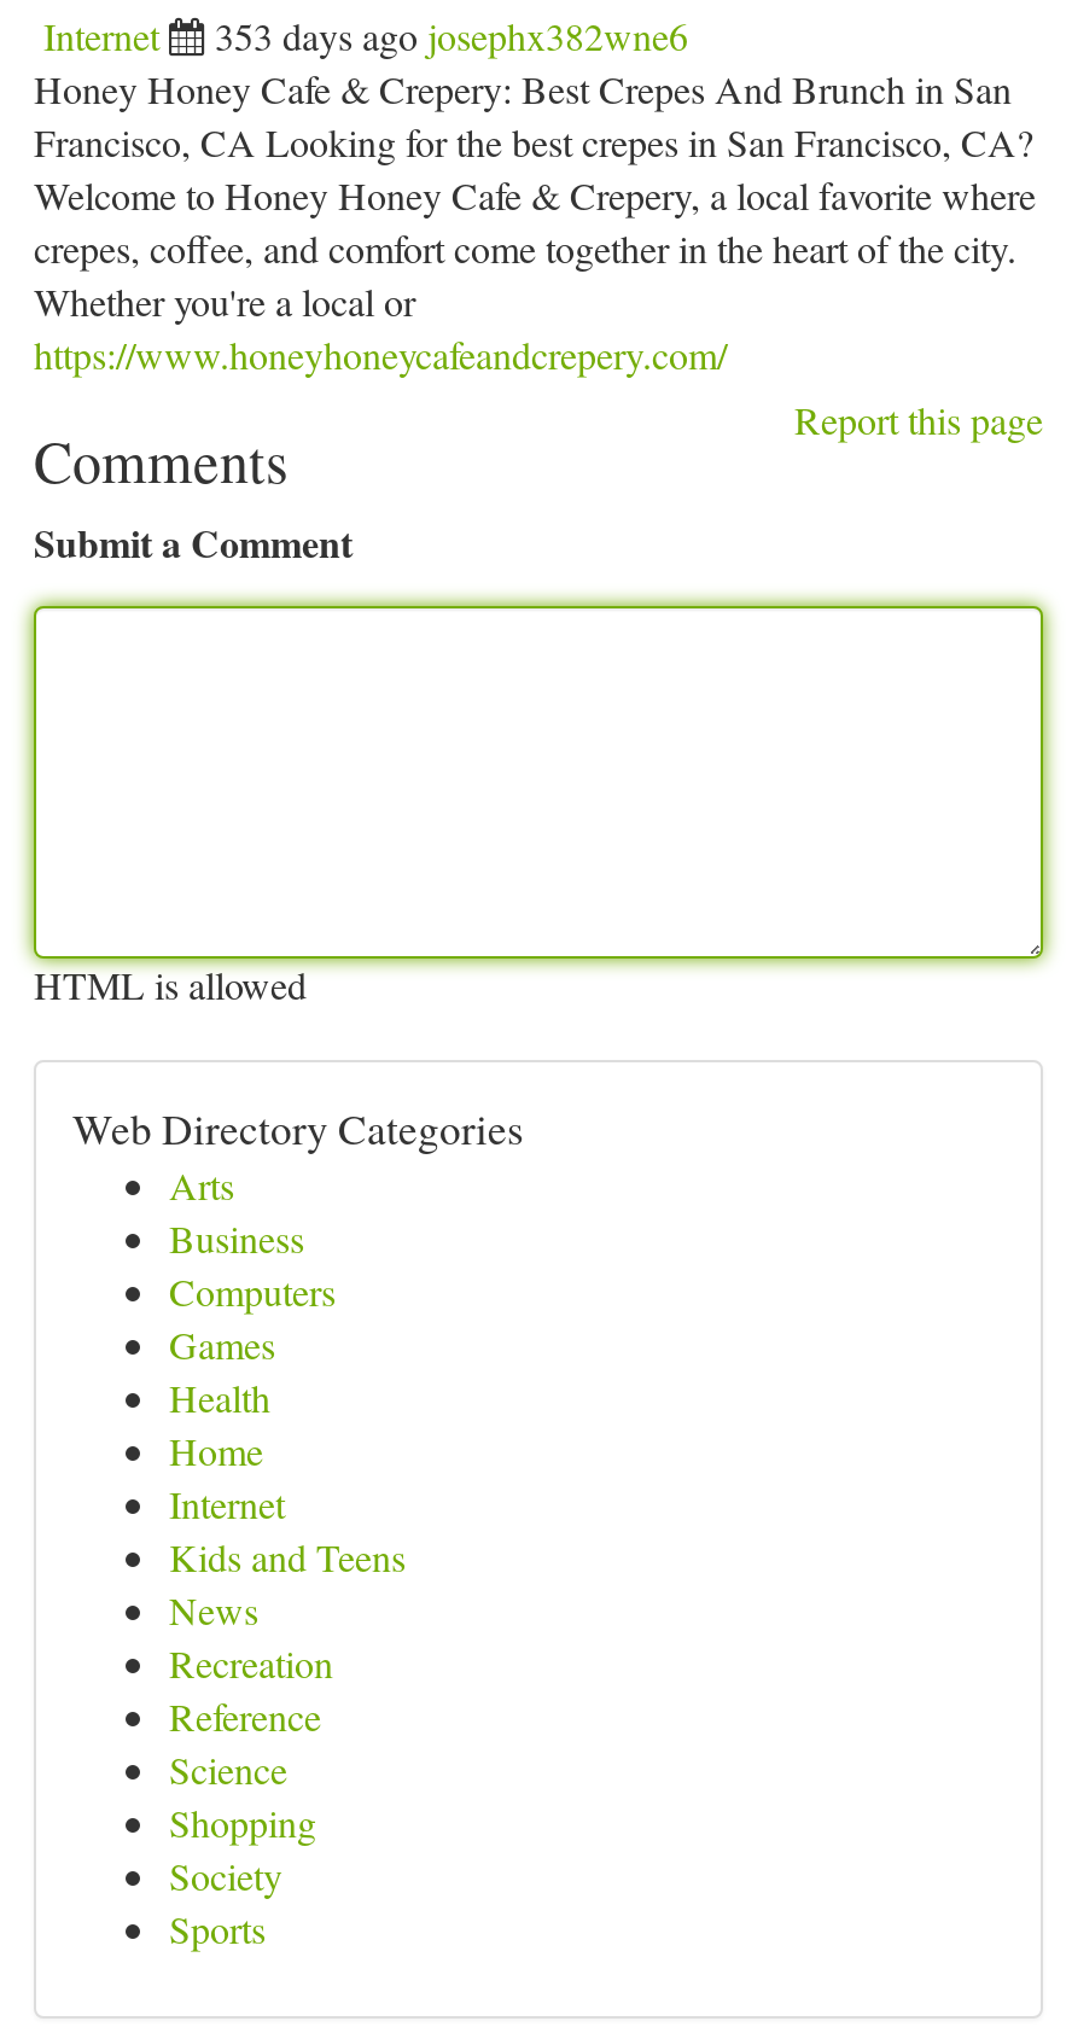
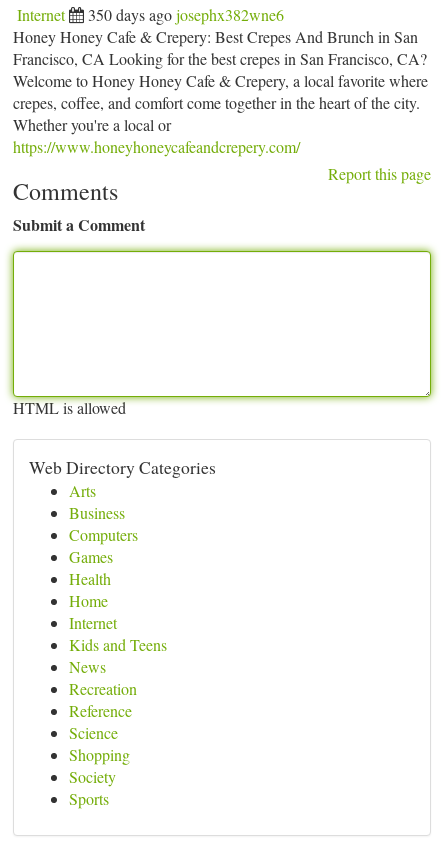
- 353 days ago josephx382wne6
+ 350 days ago josephx382wne6
